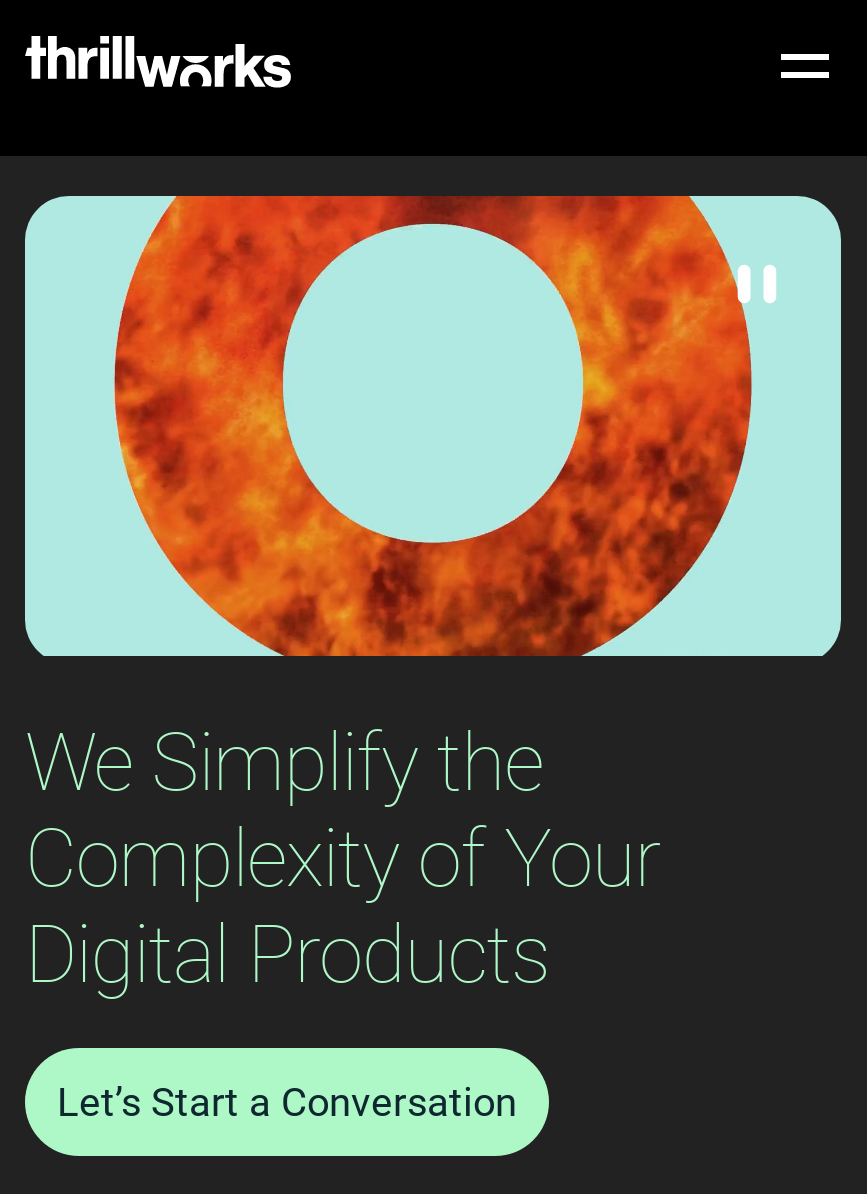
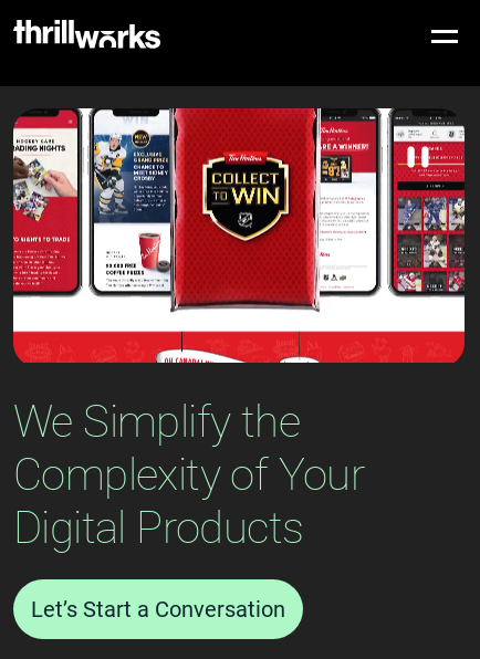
- [image]
+ [image]
